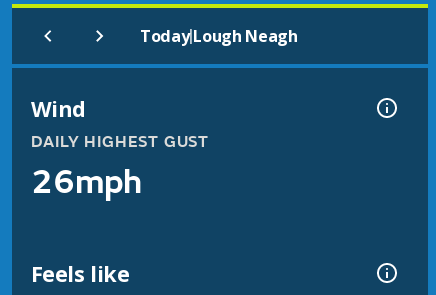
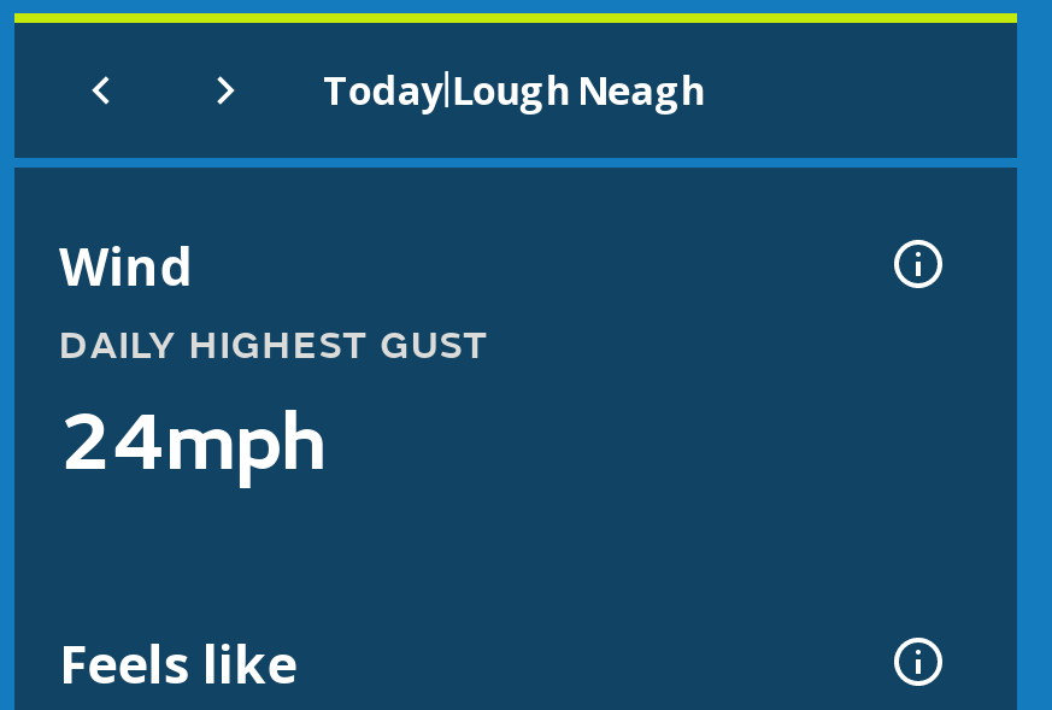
- 26mph
+ 24mph
